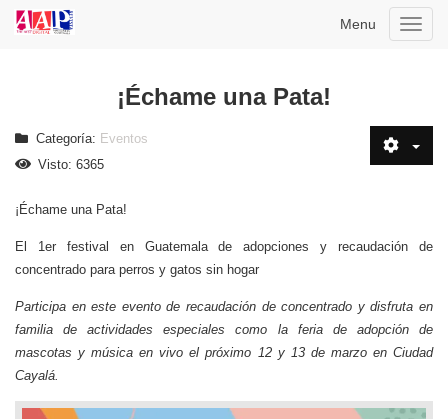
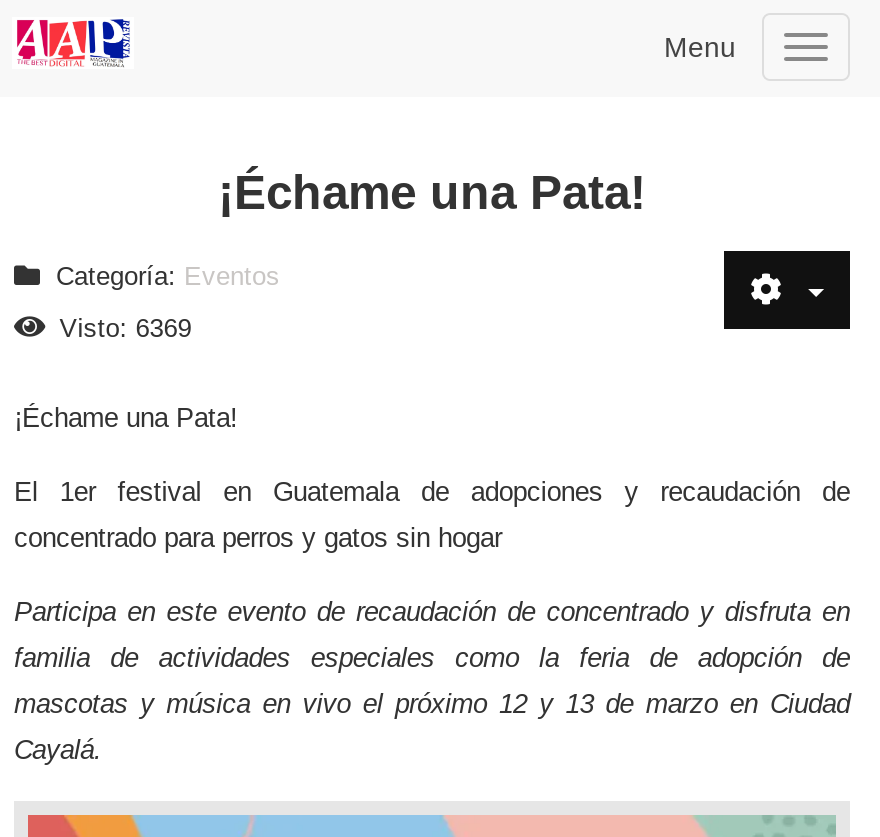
- Visto: 6365
+ Visto: 6369
